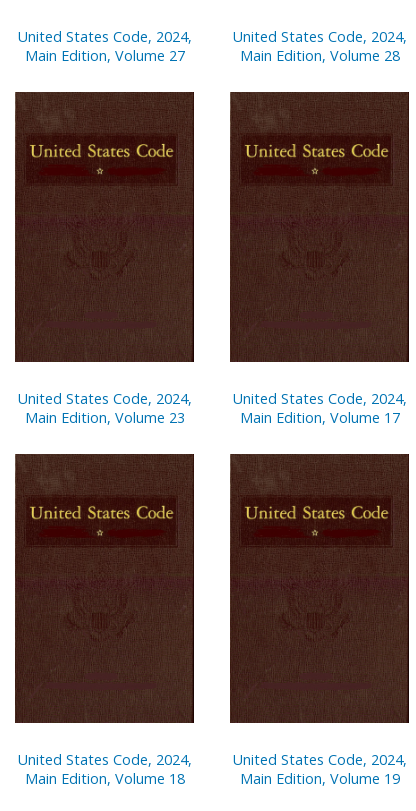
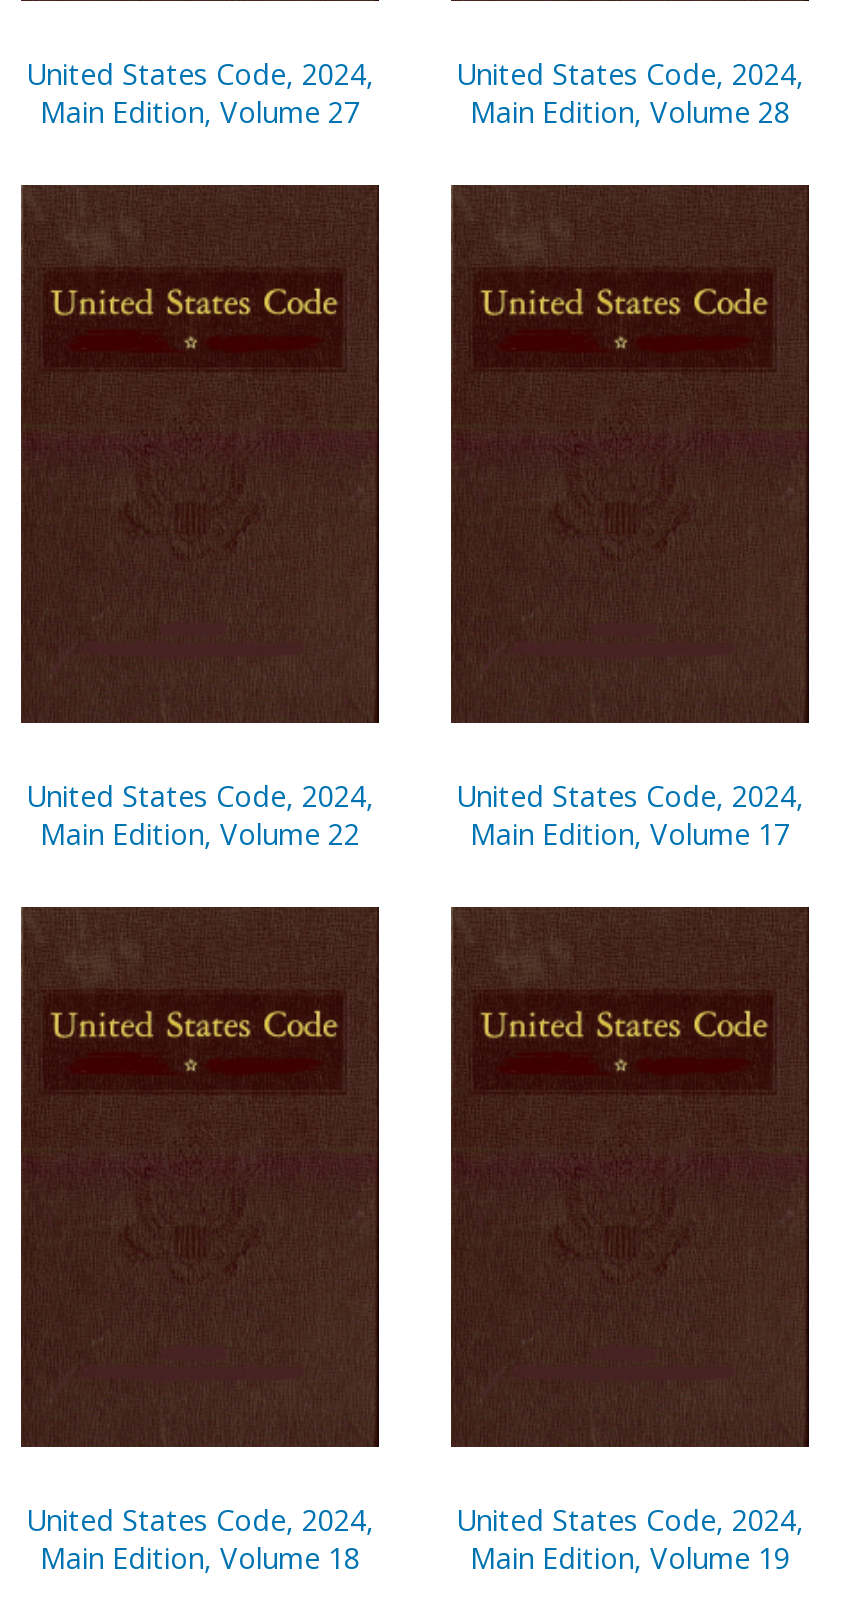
- Main Edition, Volume 23
+ Main Edition, Volume 22
